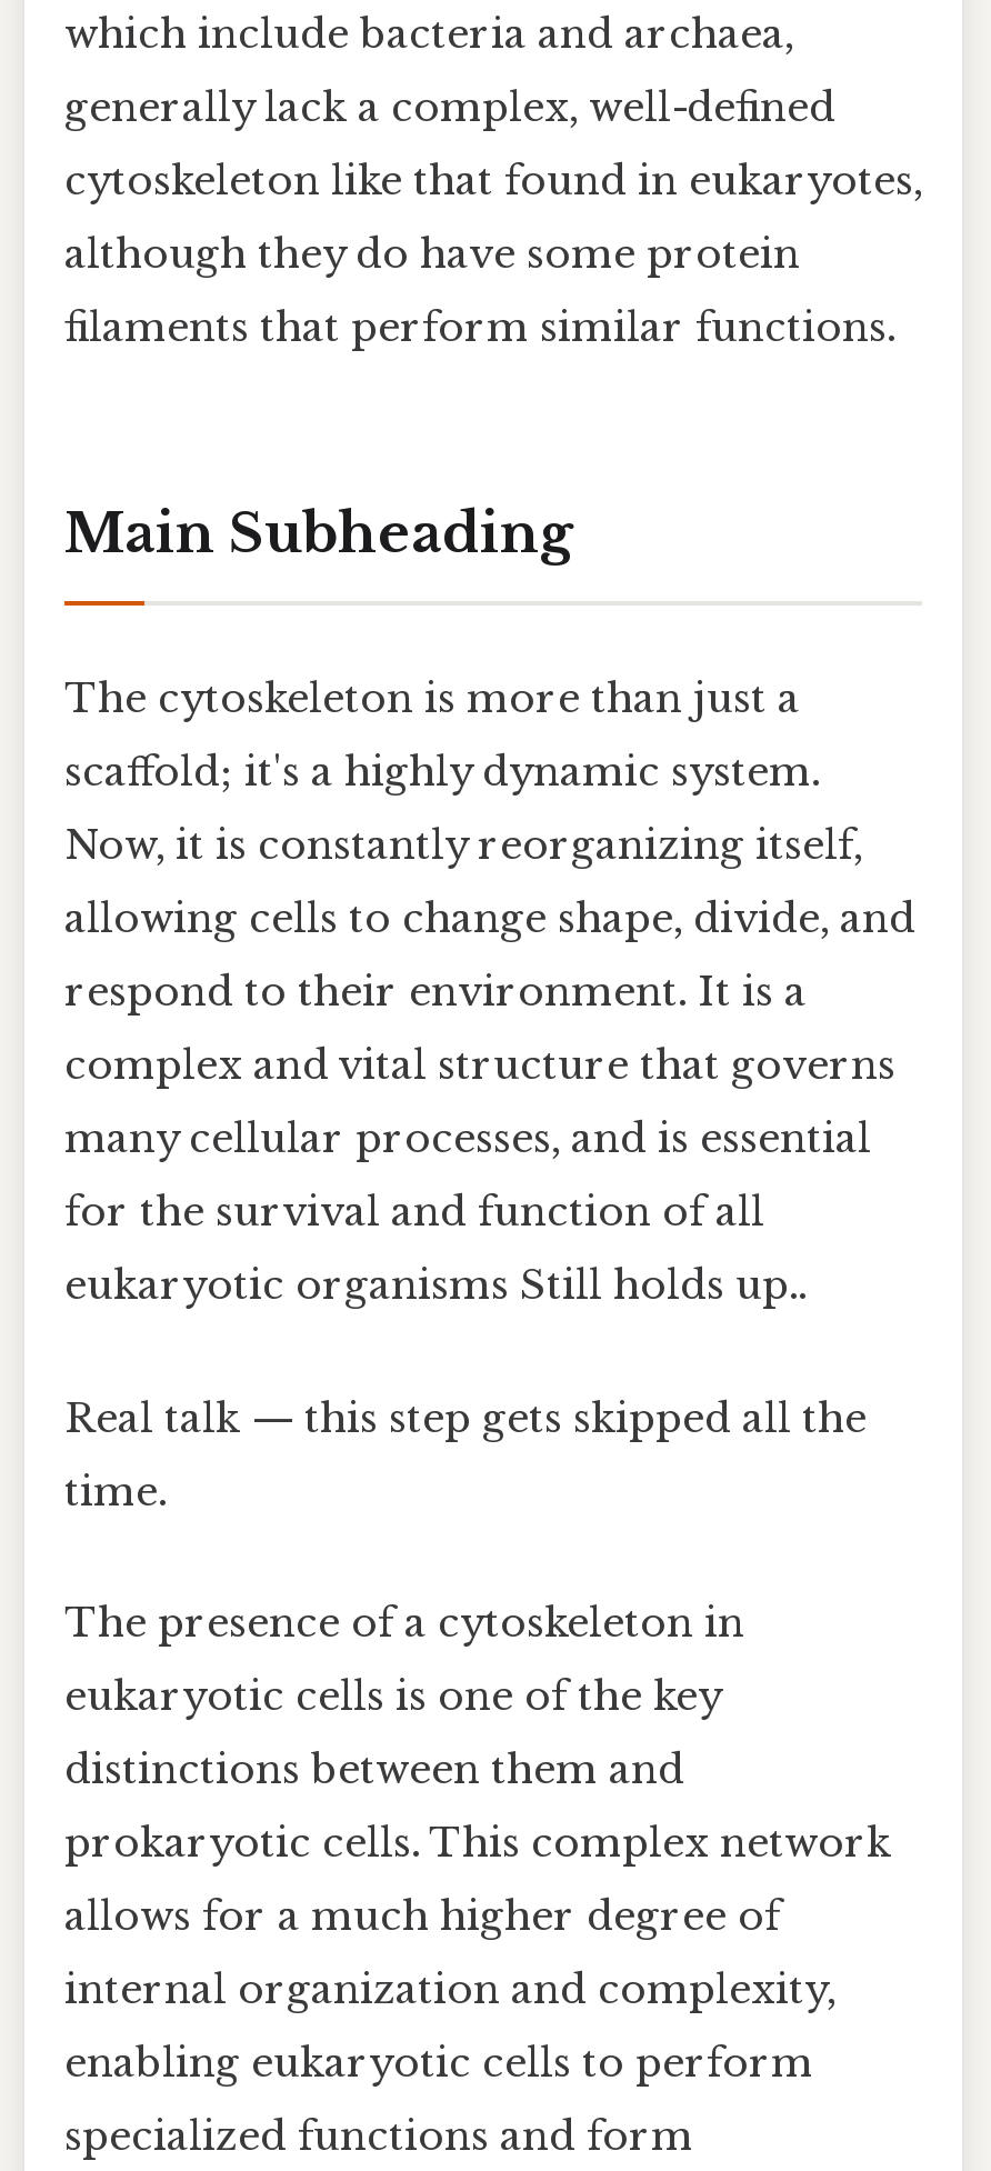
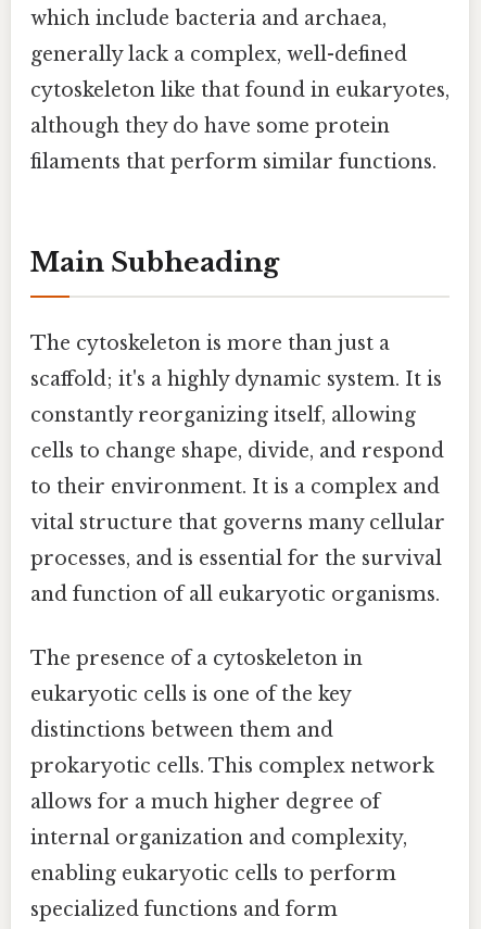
- scaffold; it's a highly dynamic system.
- Now, it is constantly reorganizing itself,
- allowing cells to change shape, divide, and
- respond to their environment. It is a
- complex and vital structure that governs
- many cellular processes, and is essential
- for the survival and function of all
- eukaryotic organisms Still holds up..
- Real talk — this step gets skipped all the
- time.
+ scaffold; it's a highly dynamic system. It is
+ constantly reorganizing itself, allowing
+ cells to change shape, divide, and respond
+ to their environment. It is a complex and
+ vital structure that governs many cellular
+ processes, and is essential for the survival
+ and function of all eukaryotic organisms.
